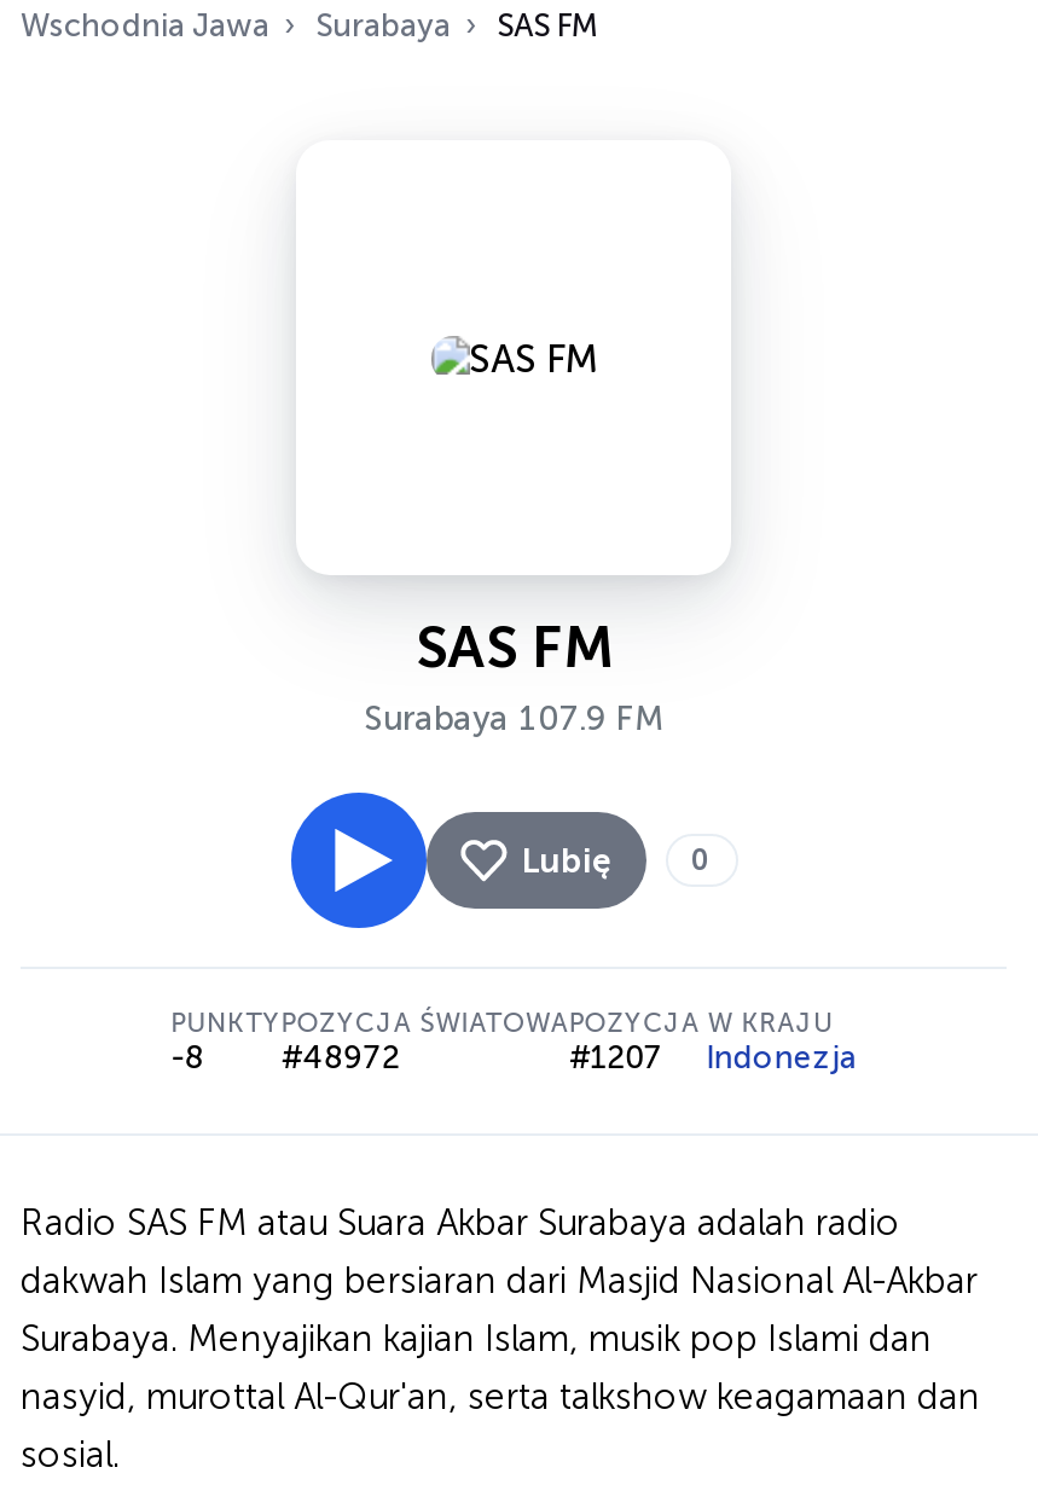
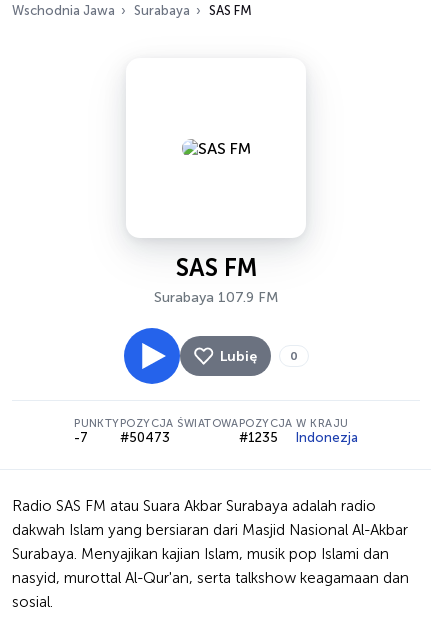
- -8
+ -7

- #48972
+ #50473

- #1207 Indonezja
+ #1235 Indonezja
